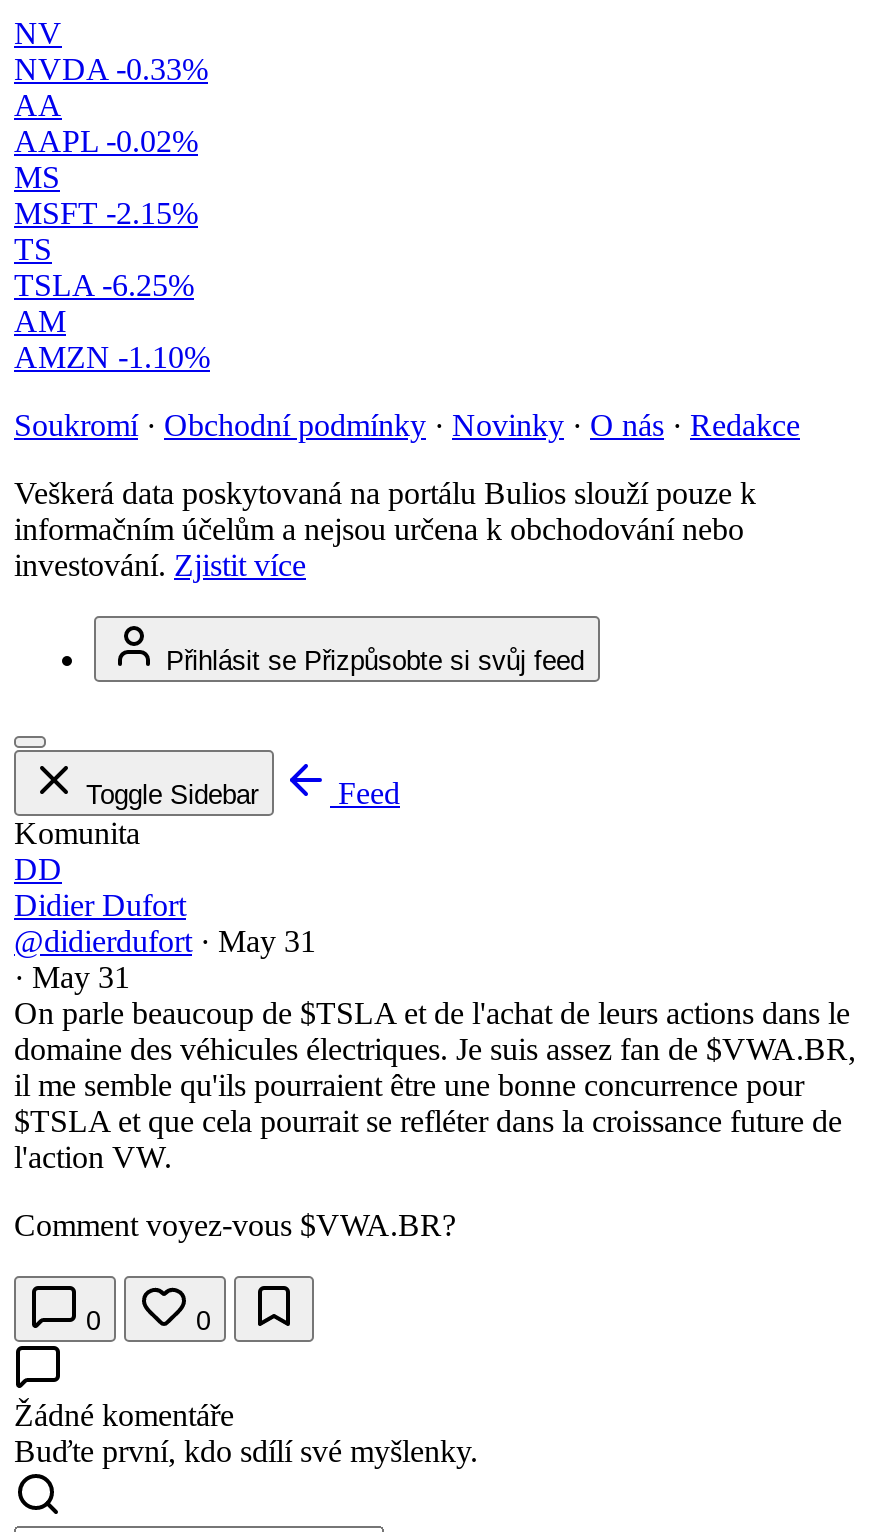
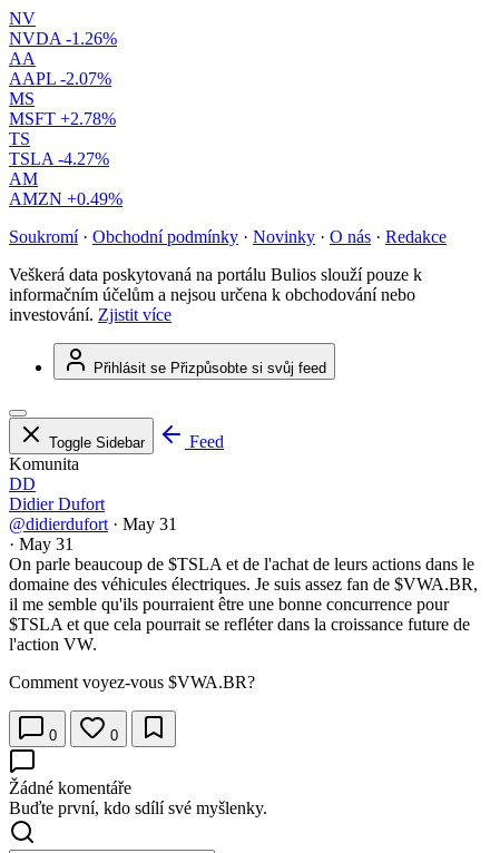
- NVDA -0.33%
+ NVDA -1.26%

- AAPL -0.02%
+ AAPL -2.07%

- MSFT -2.15%
+ MSFT +2.78%

- TSLA -6.25%
+ TSLA -4.27%

- AMZN -1.10%
+ AMZN +0.49%
